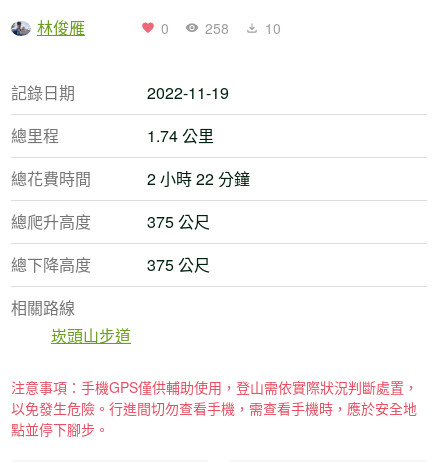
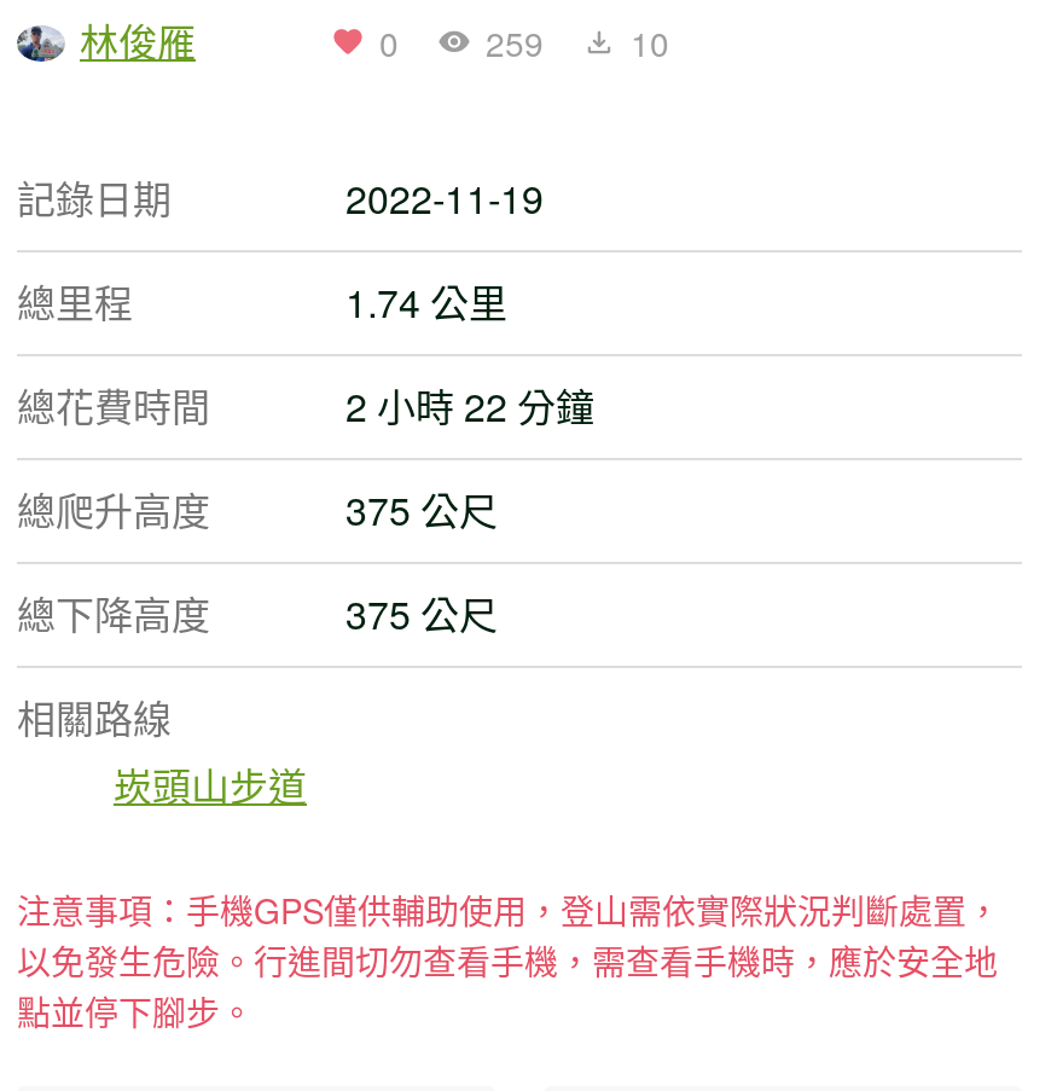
- 0 258 10
+ 0 259 10
